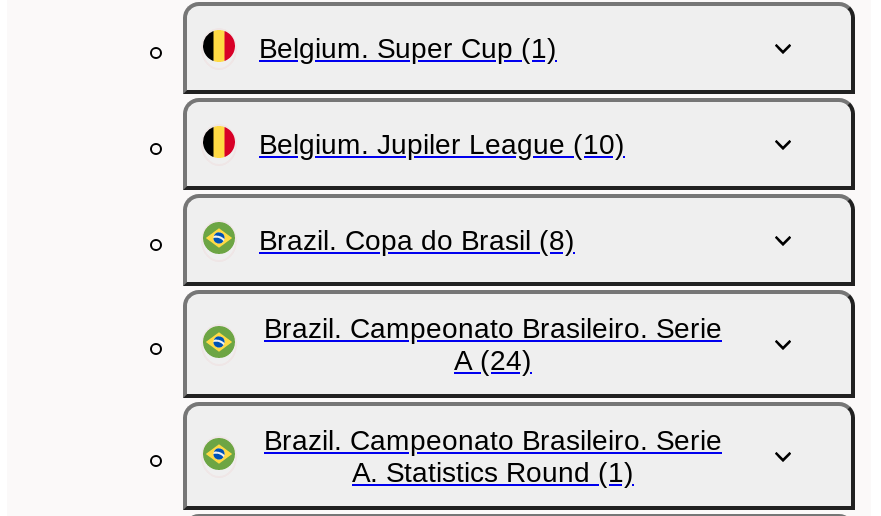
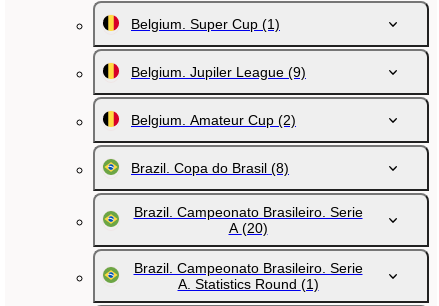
- Belgium. Jupiler League (10)
+ Belgium. Jupiler League (9)
+ Belgium. Amateur Cup (2)

- A (24)
+ A (20)
